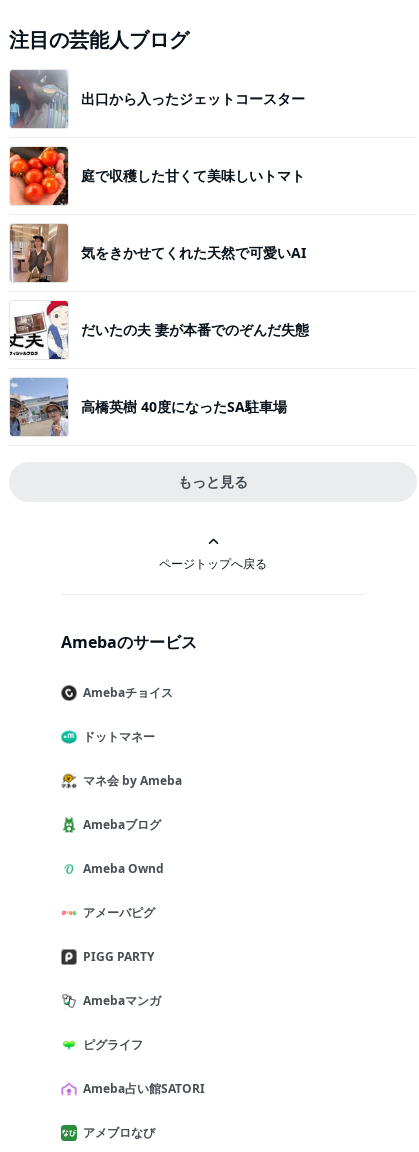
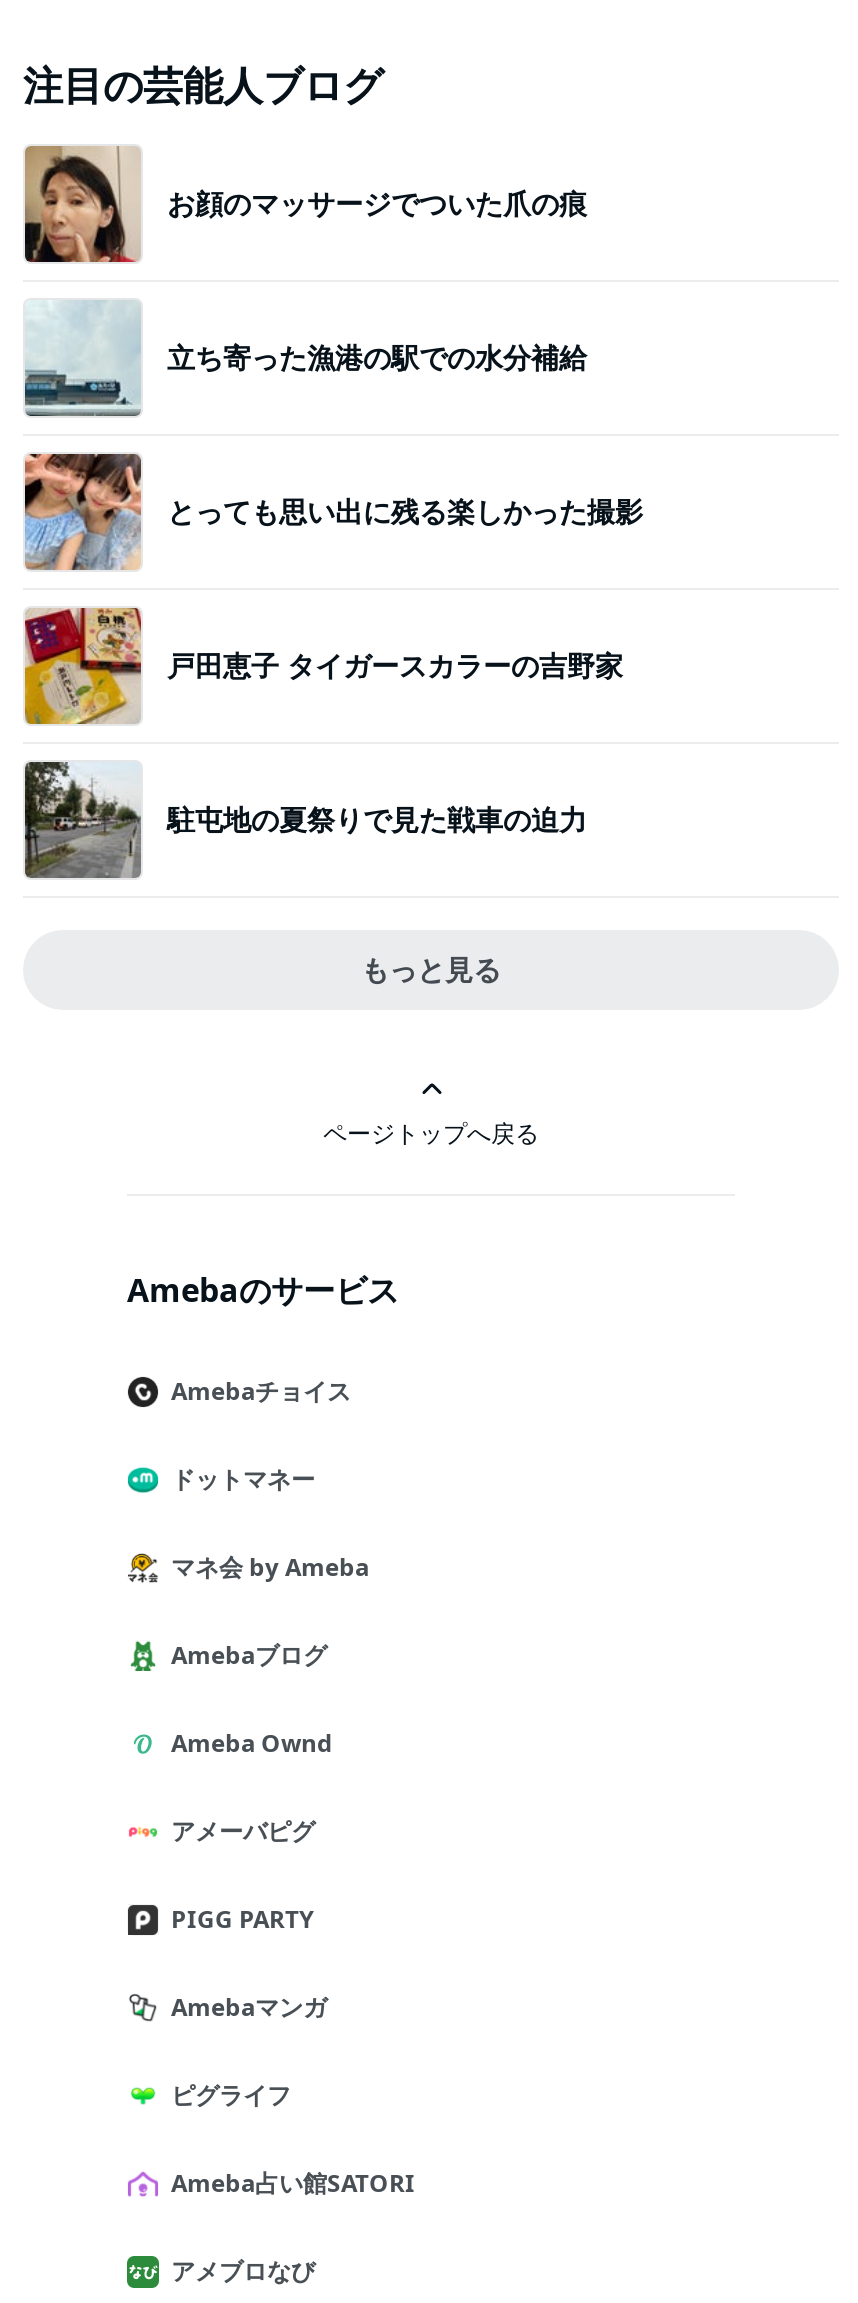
- [image]
- 出口から入ったジェットコースター
+ [image]
+ お顔のマッサージでついた爪の痕

- [image]
- 庭で収穫した甘くて美味しいトマト
+ [image]
+ 立ち寄った漁港の駅での水分補給

- [image]
- 気をきかせてくれた天然で可愛いAI
+ [image]
+ とっても思い出に残る楽しかった撮影

- [image]
- だいたの夫 妻が本番でのぞんだ失態
+ [image]
+ 戸田恵子 タイガースカラーの吉野家

- [image]
- 高橋英樹 40度になったSA駐車場
+ [image]
+ 駐屯地の夏祭りで見た戦車の迫力
